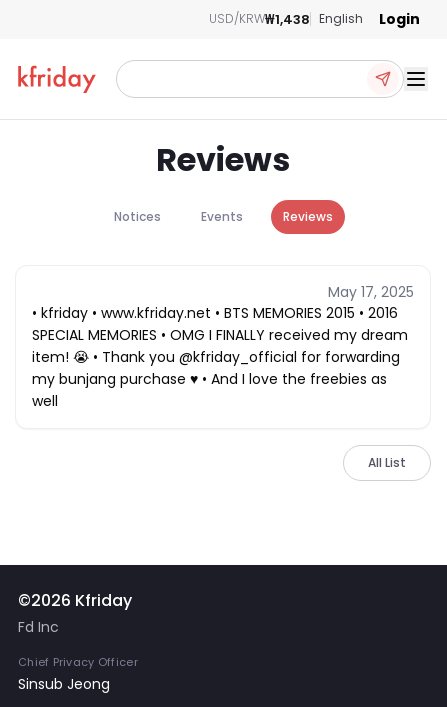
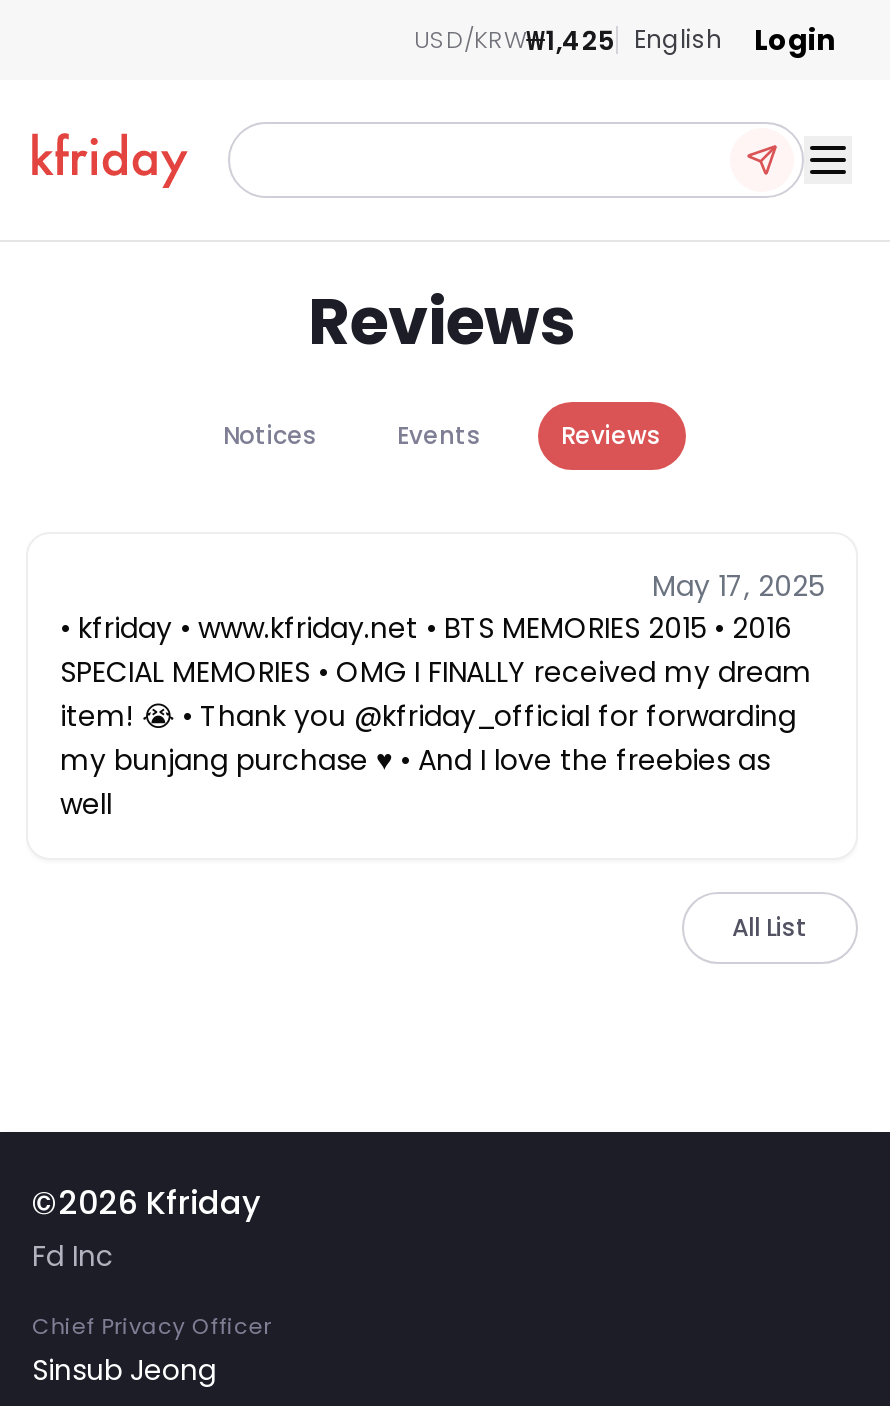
- USD/KRW₩1,438 English
+ USD/KRW₩1,425 English
